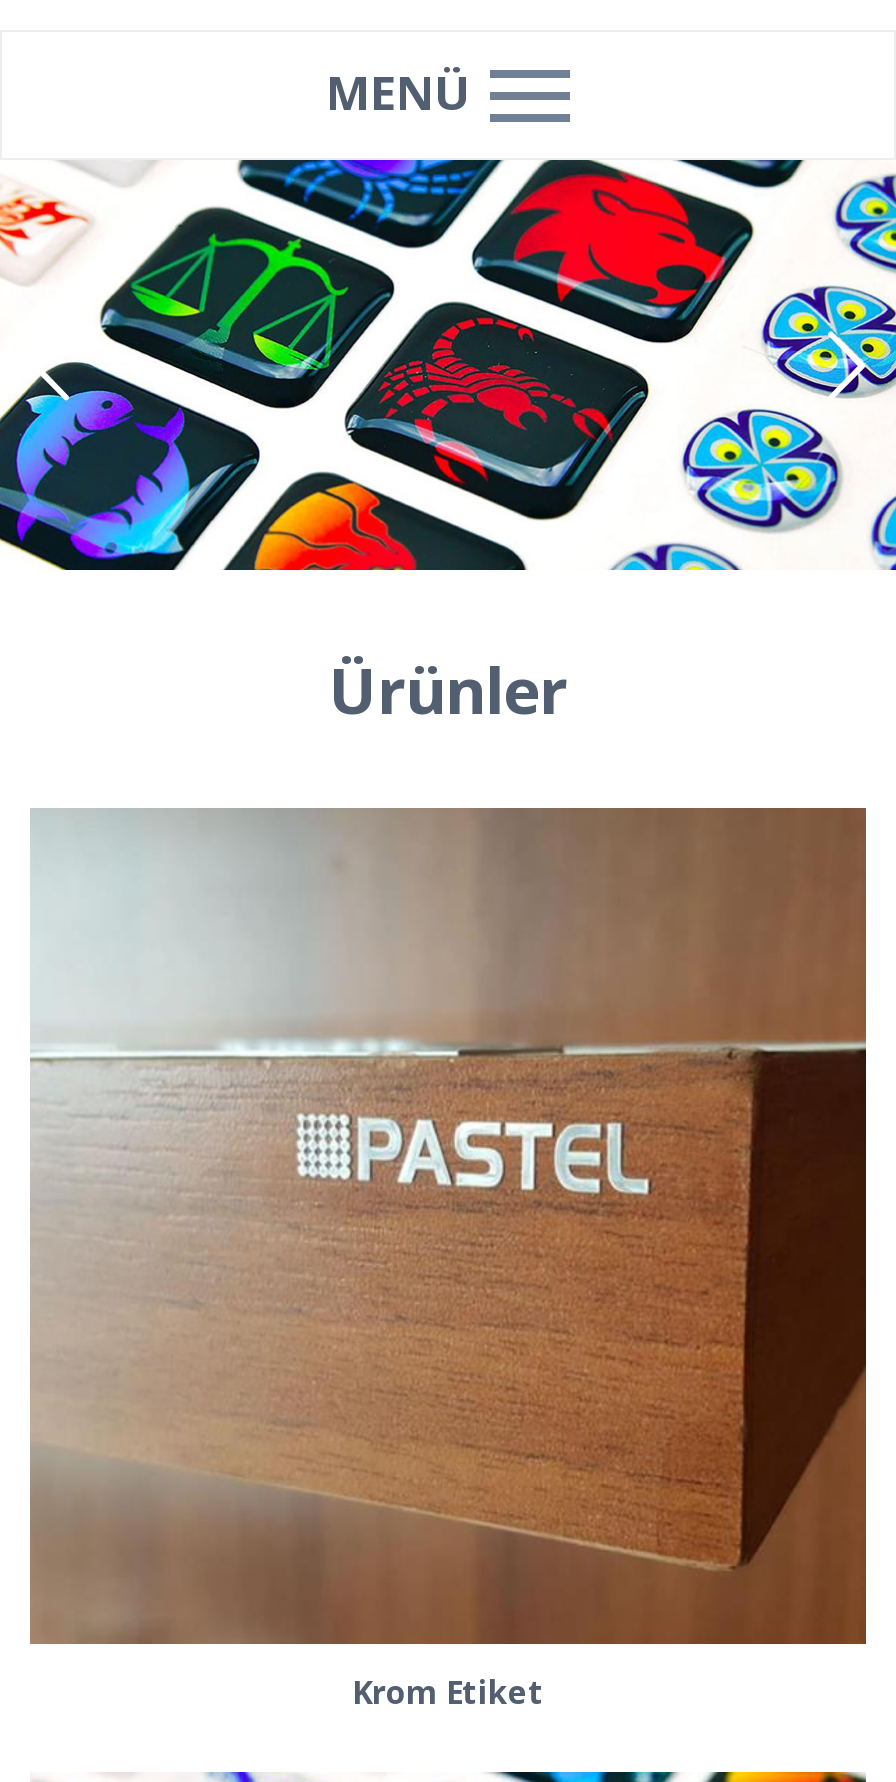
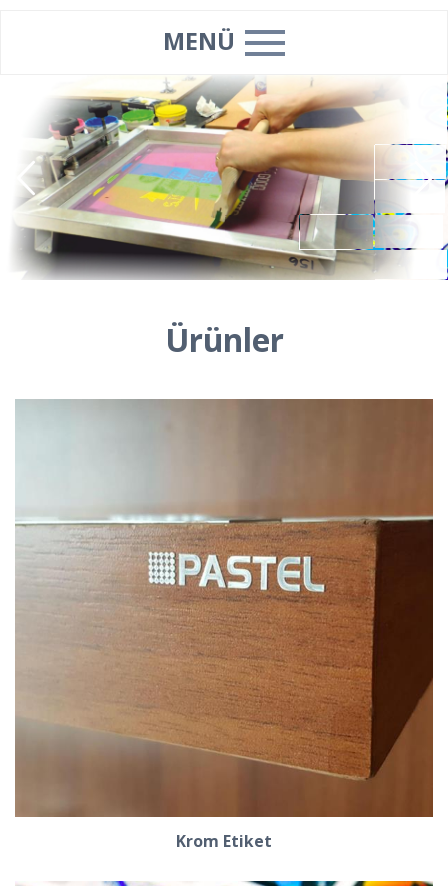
- [image]
+ [image]
